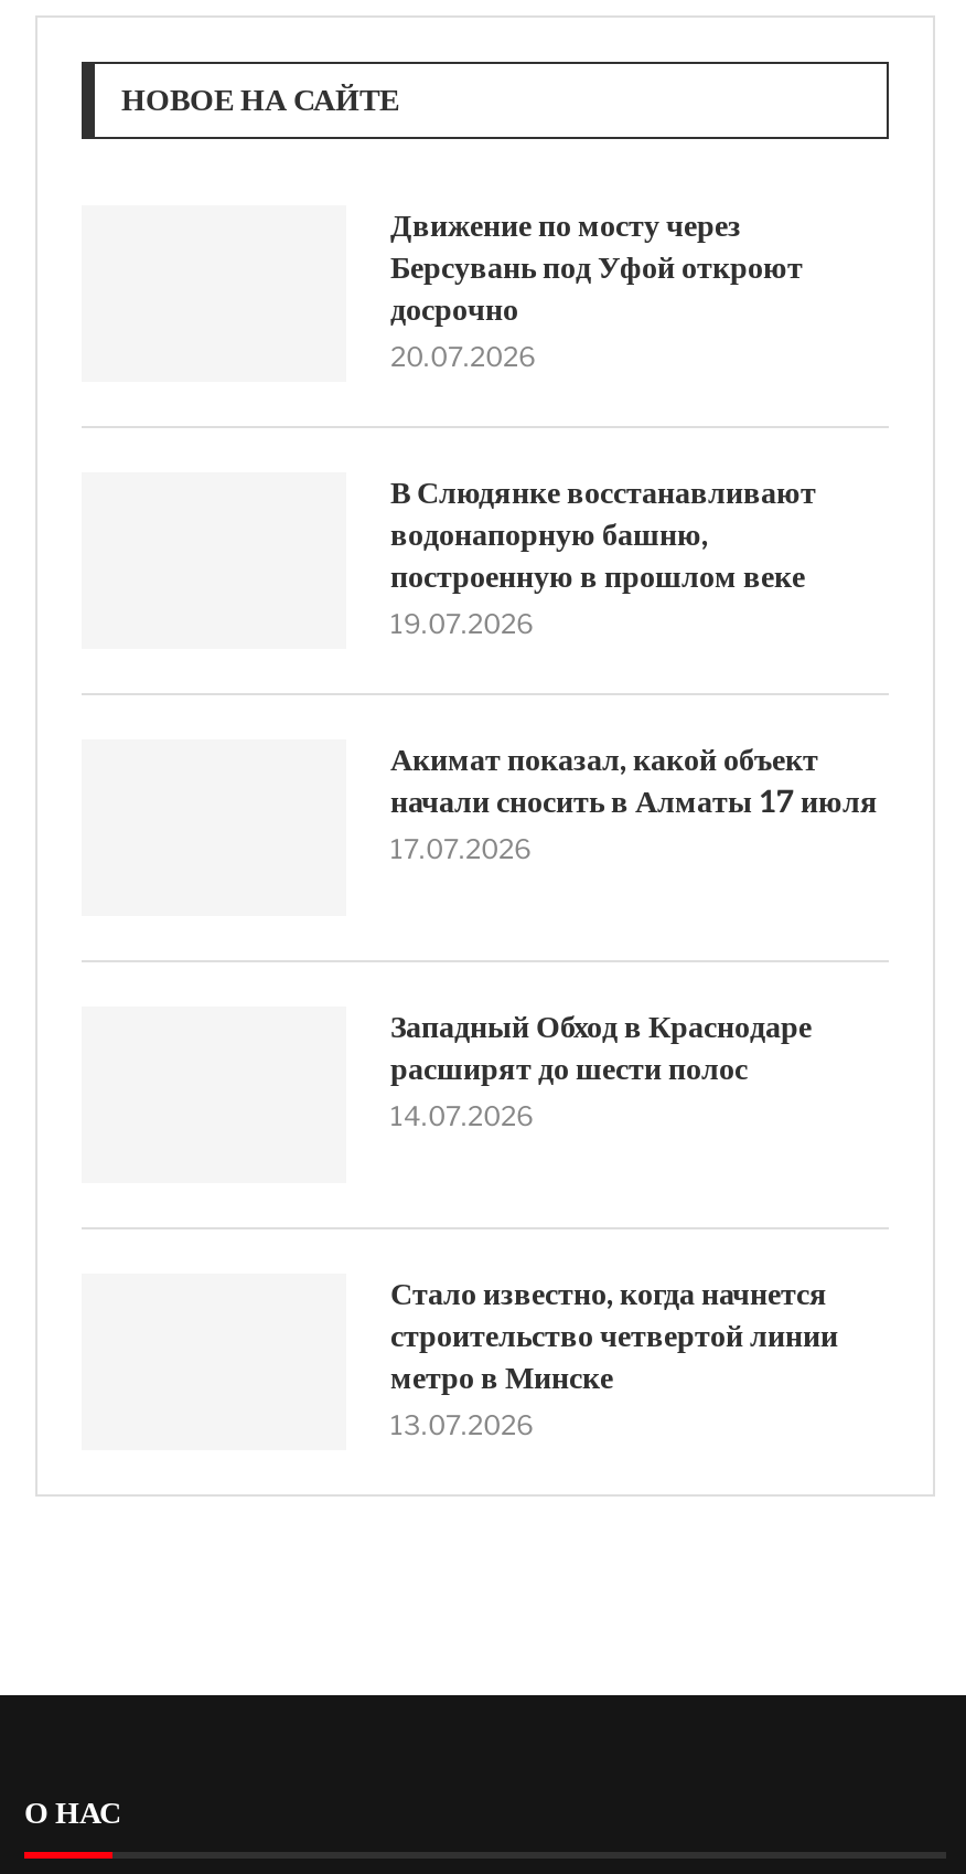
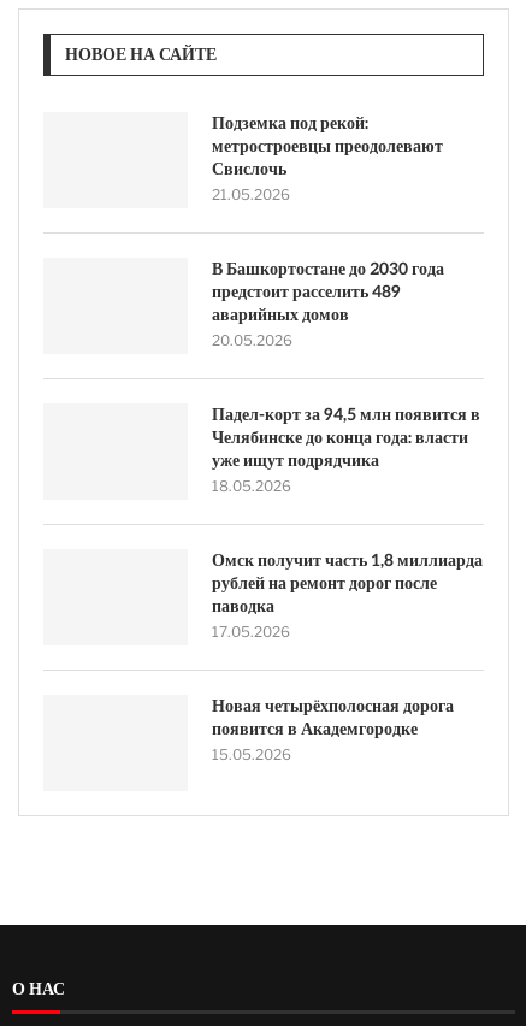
- Движение по мосту через
- Берсувань под Уфой откроют
- досрочно
- 20.07.2026
+ Подземка под рекой:
+ метростроевцы преодолевают
+ Свислочь
+ 21.05.2026

- В Слюдянке восстанавливают
- водонапорную башню,
- построенную в прошлом веке
- 19.07.2026
+ В Башкортостане до 2030 года
+ предстоит расселить 489
+ аварийных домов
+ 20.05.2026

- Акимат показал, какой объект
- начали сносить в Алматы 17 июля
- 17.07.2026
+ Падел-корт за 94,5 млн появится в
+ Челябинске до конца года: власти
+ уже ищут подрядчика
+ 18.05.2026

- Западный Обход в Краснодаре
- расширят до шести полос
- 14.07.2026
+ Омск получит часть 1,8 миллиарда
+ рублей на ремонт дорог после
+ паводка
+ 17.05.2026

- Стало известно, когда начнется
- строительство четвертой линии
- метро в Минске
- 13.07.2026
+ Новая четырёхполосная дорога
+ появится в Академгородке
+ 15.05.2026
